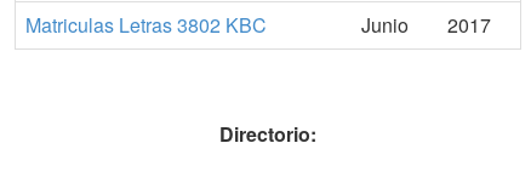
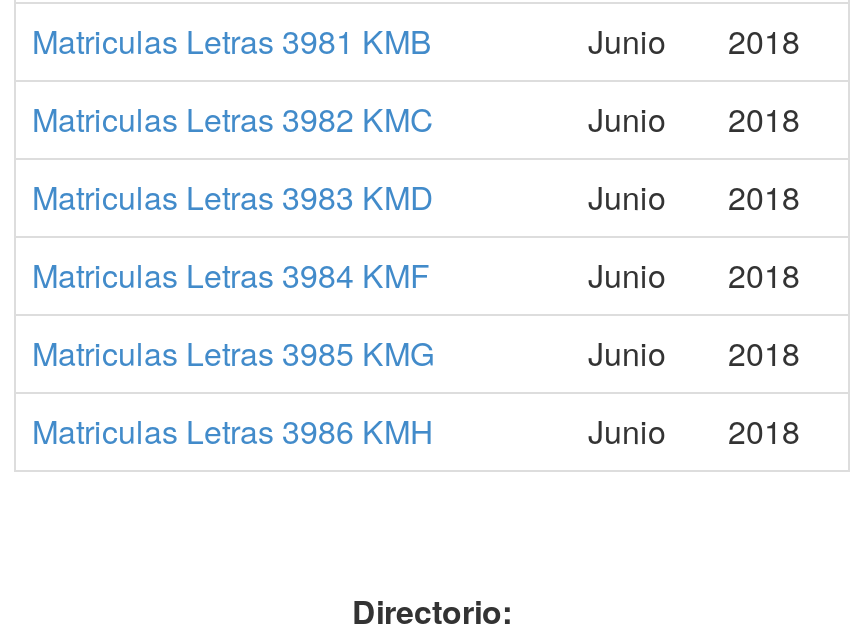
- Matriculas Letras 3802 KBC
+ Matriculas Letras 3981 KMB

- 2017
+ 2018
+ Matriculas Letras 3982 KMC
+ Junio
+ 2018
+ Matriculas Letras 3983 KMD
+ Junio
+ 2018
+ Matriculas Letras 3984 KMF
+ Junio
+ 2018
+ Matriculas Letras 3985 KMG
+ Junio
+ 2018
+ Matriculas Letras 3986 KMH
+ Junio
+ 2018
